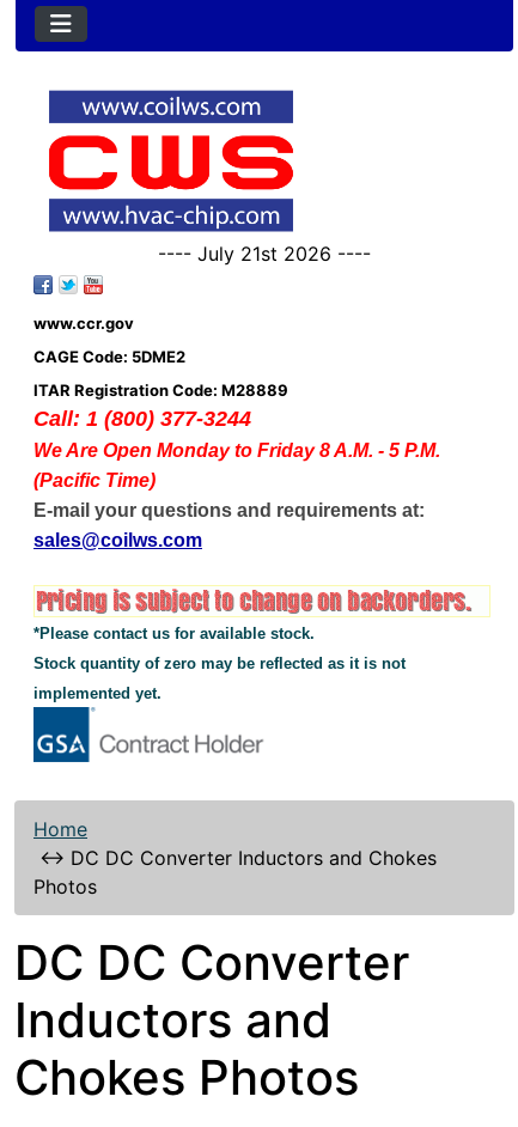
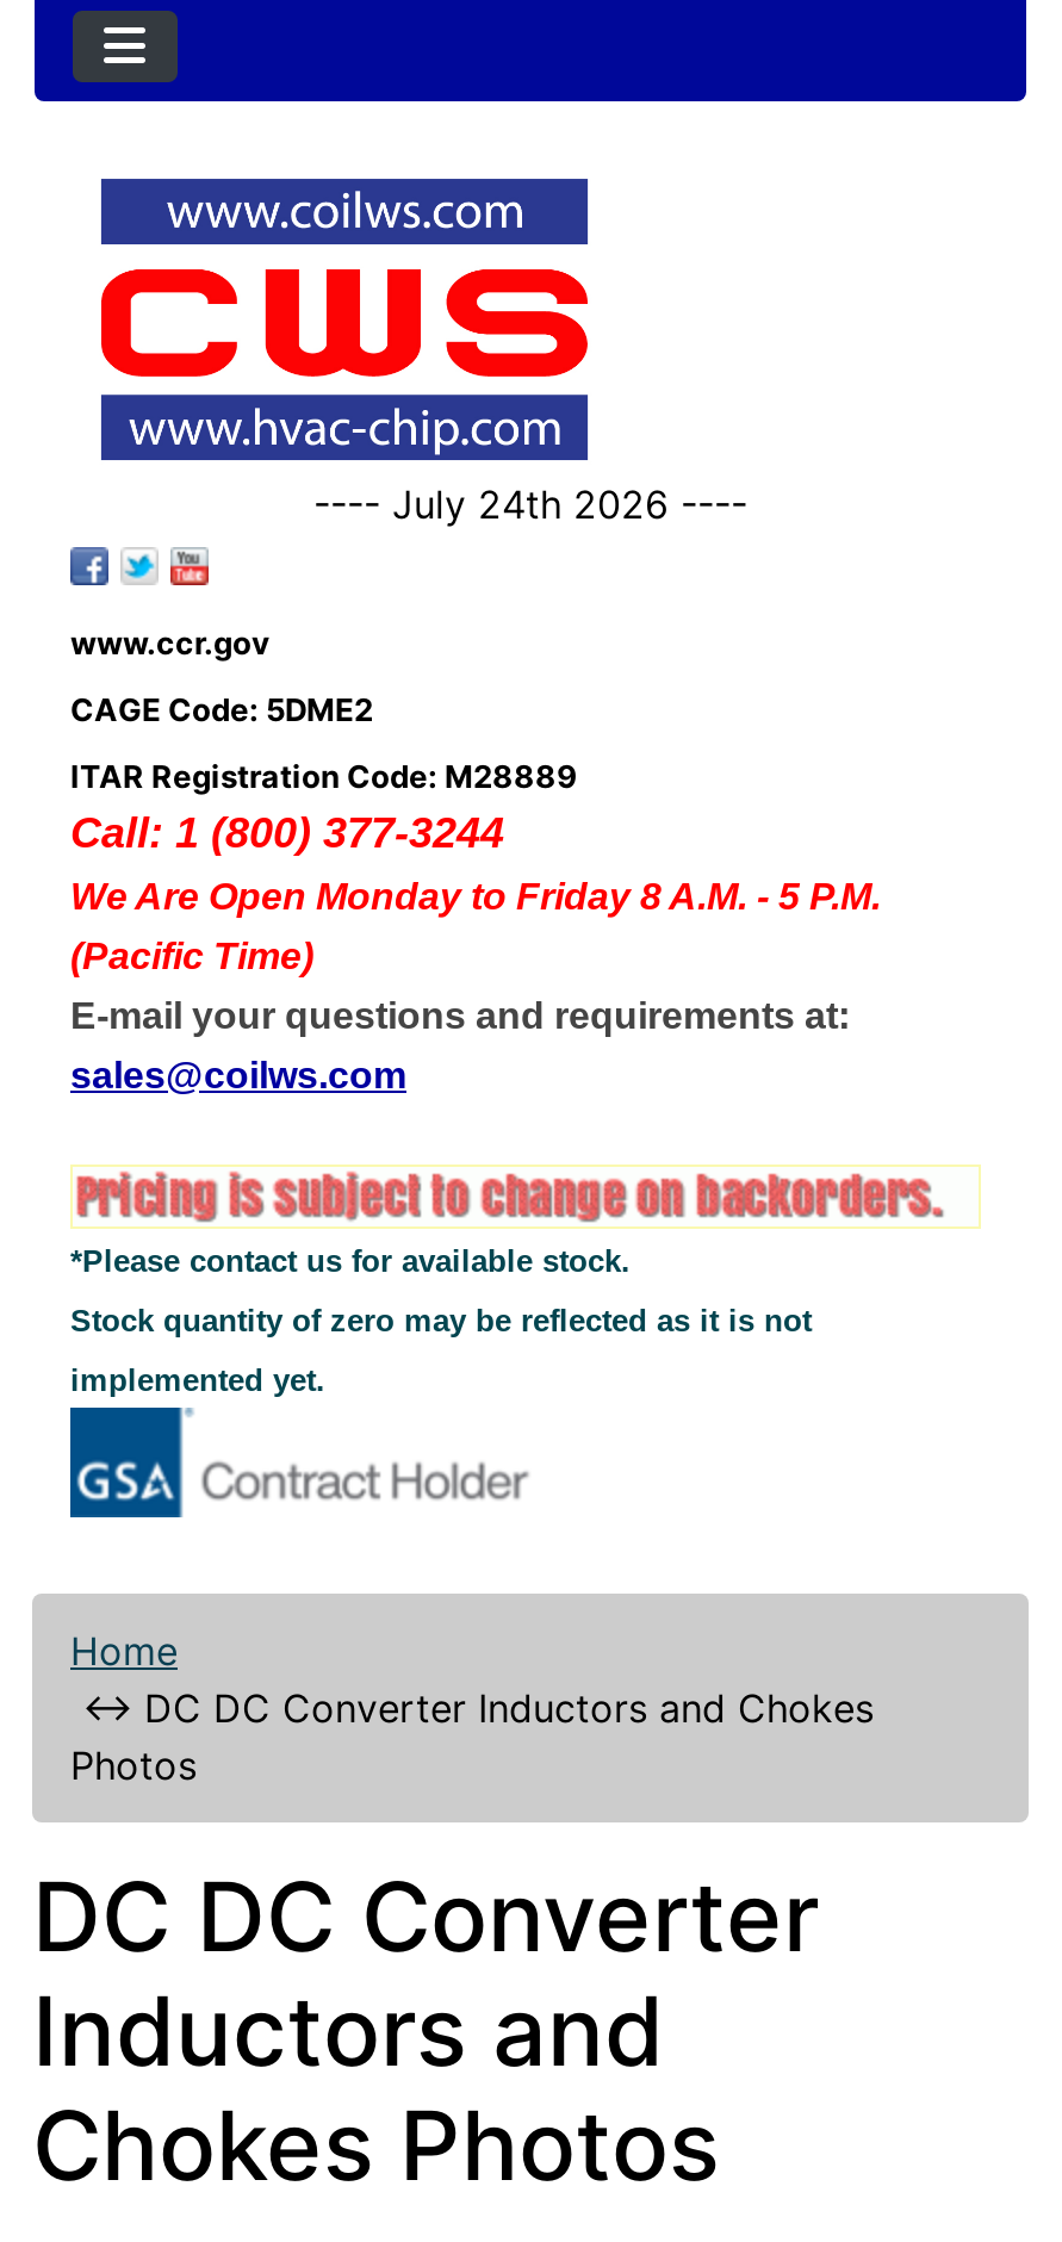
- ---- July 21st 2026 ----
+ ---- July 24th 2026 ----
